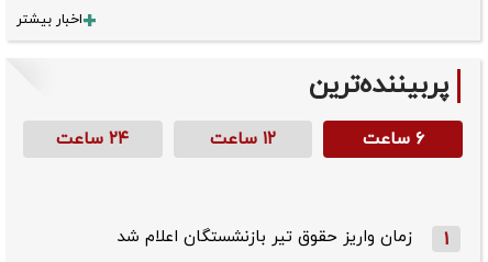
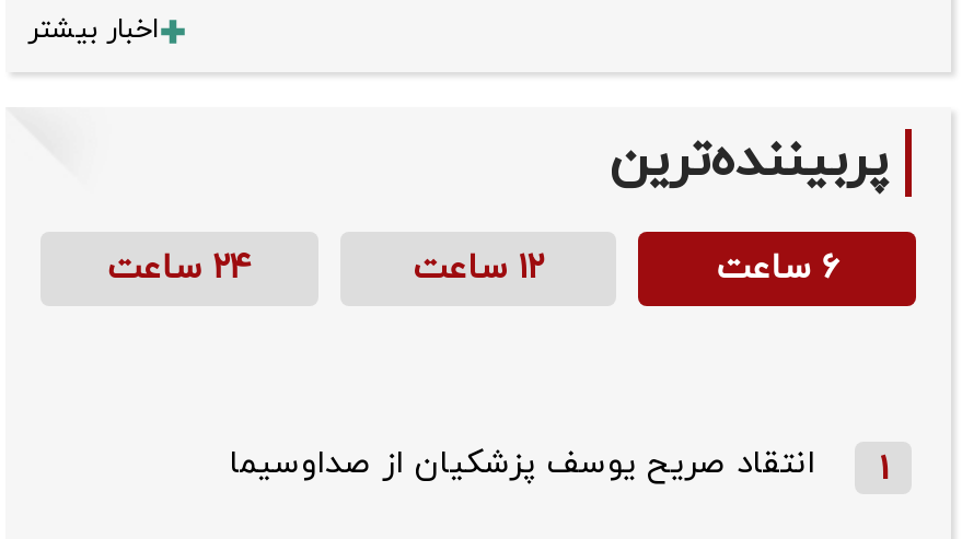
- زمان واریز حقوق تیر بازنشستگان اعلام شد
+ انتقاد صریح یوسف پزشکیان از صداوسیما
